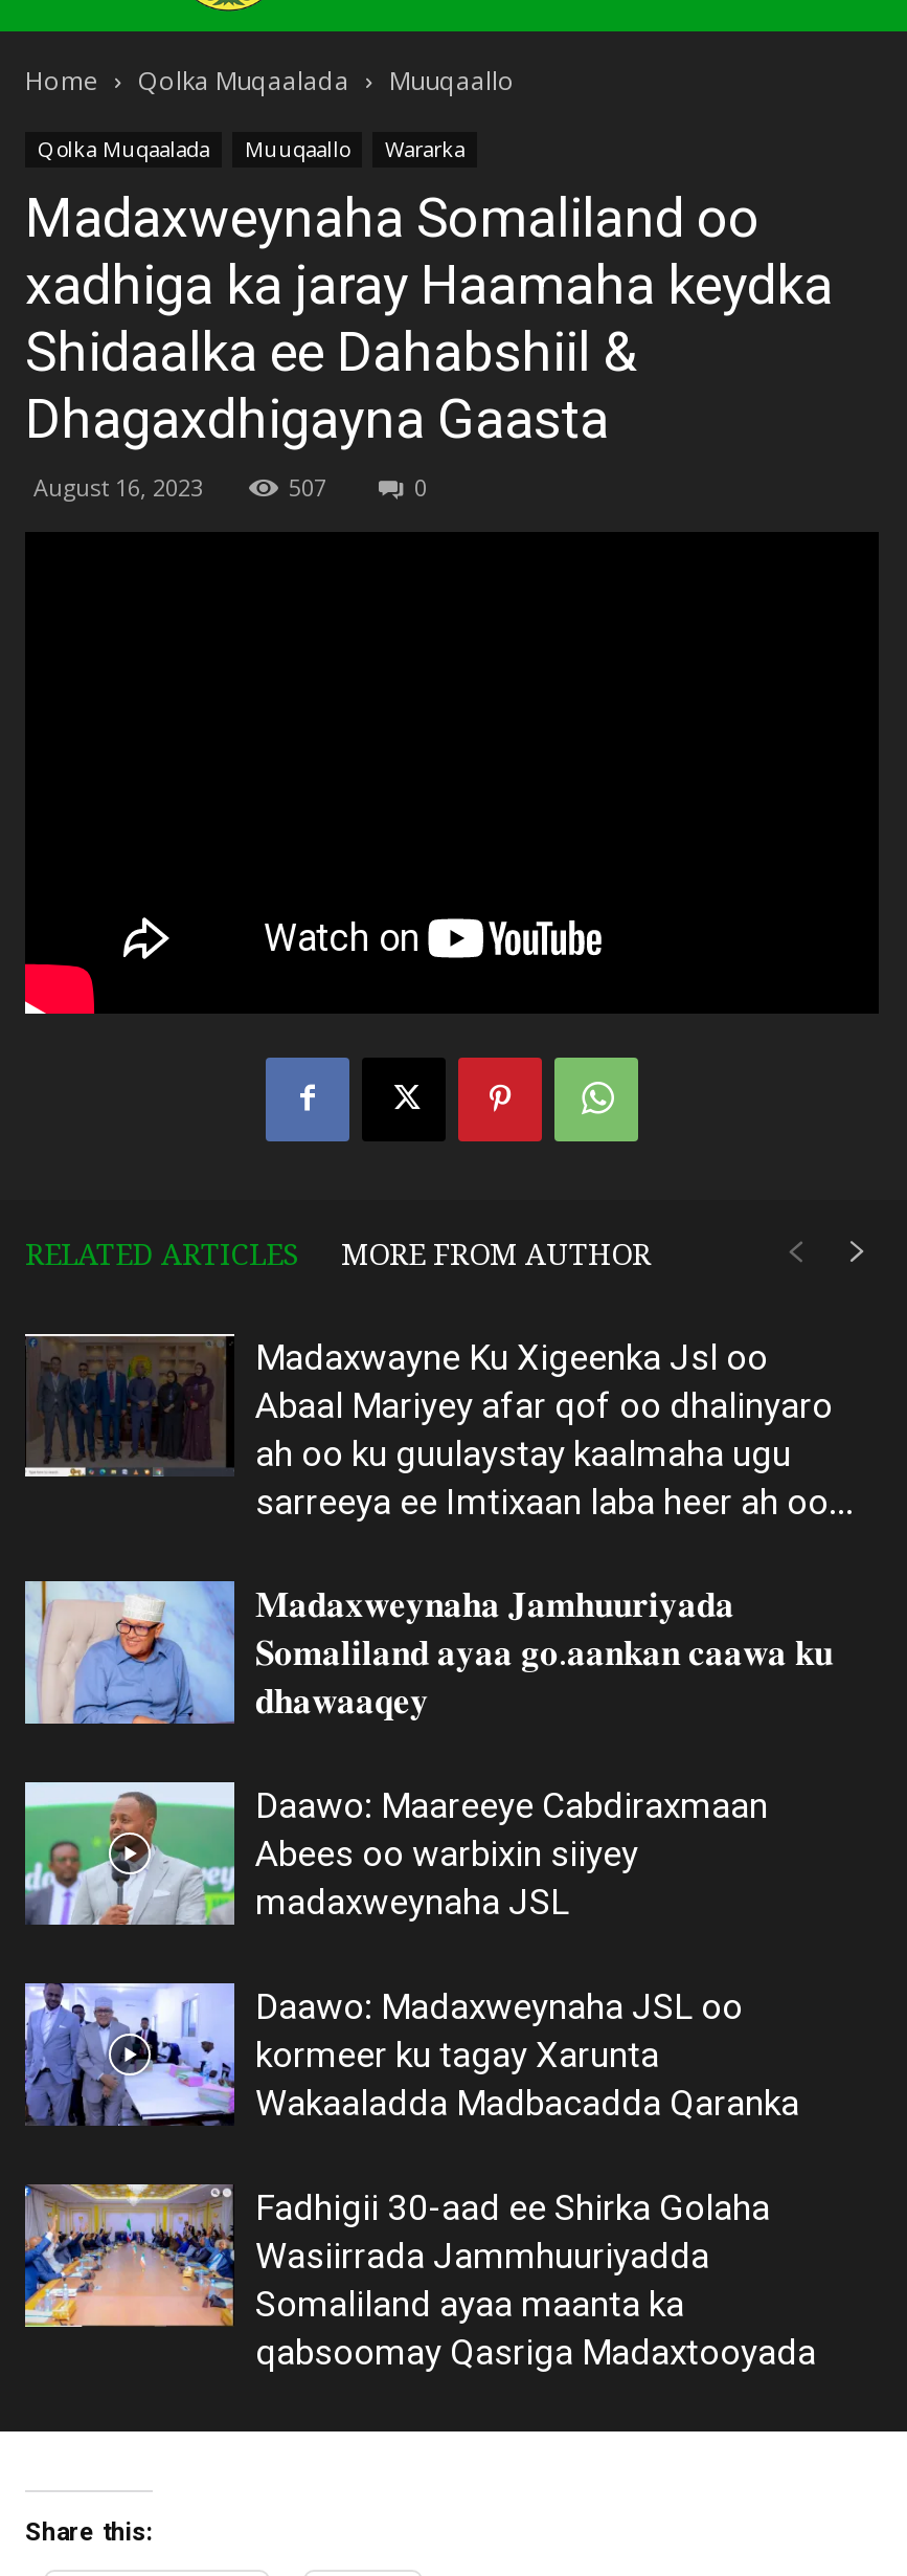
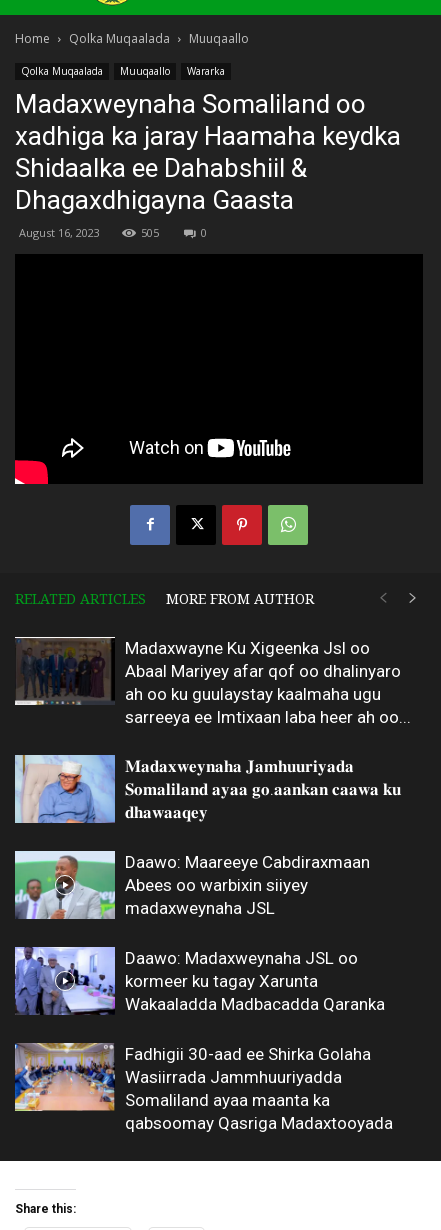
- 507
+ 505
